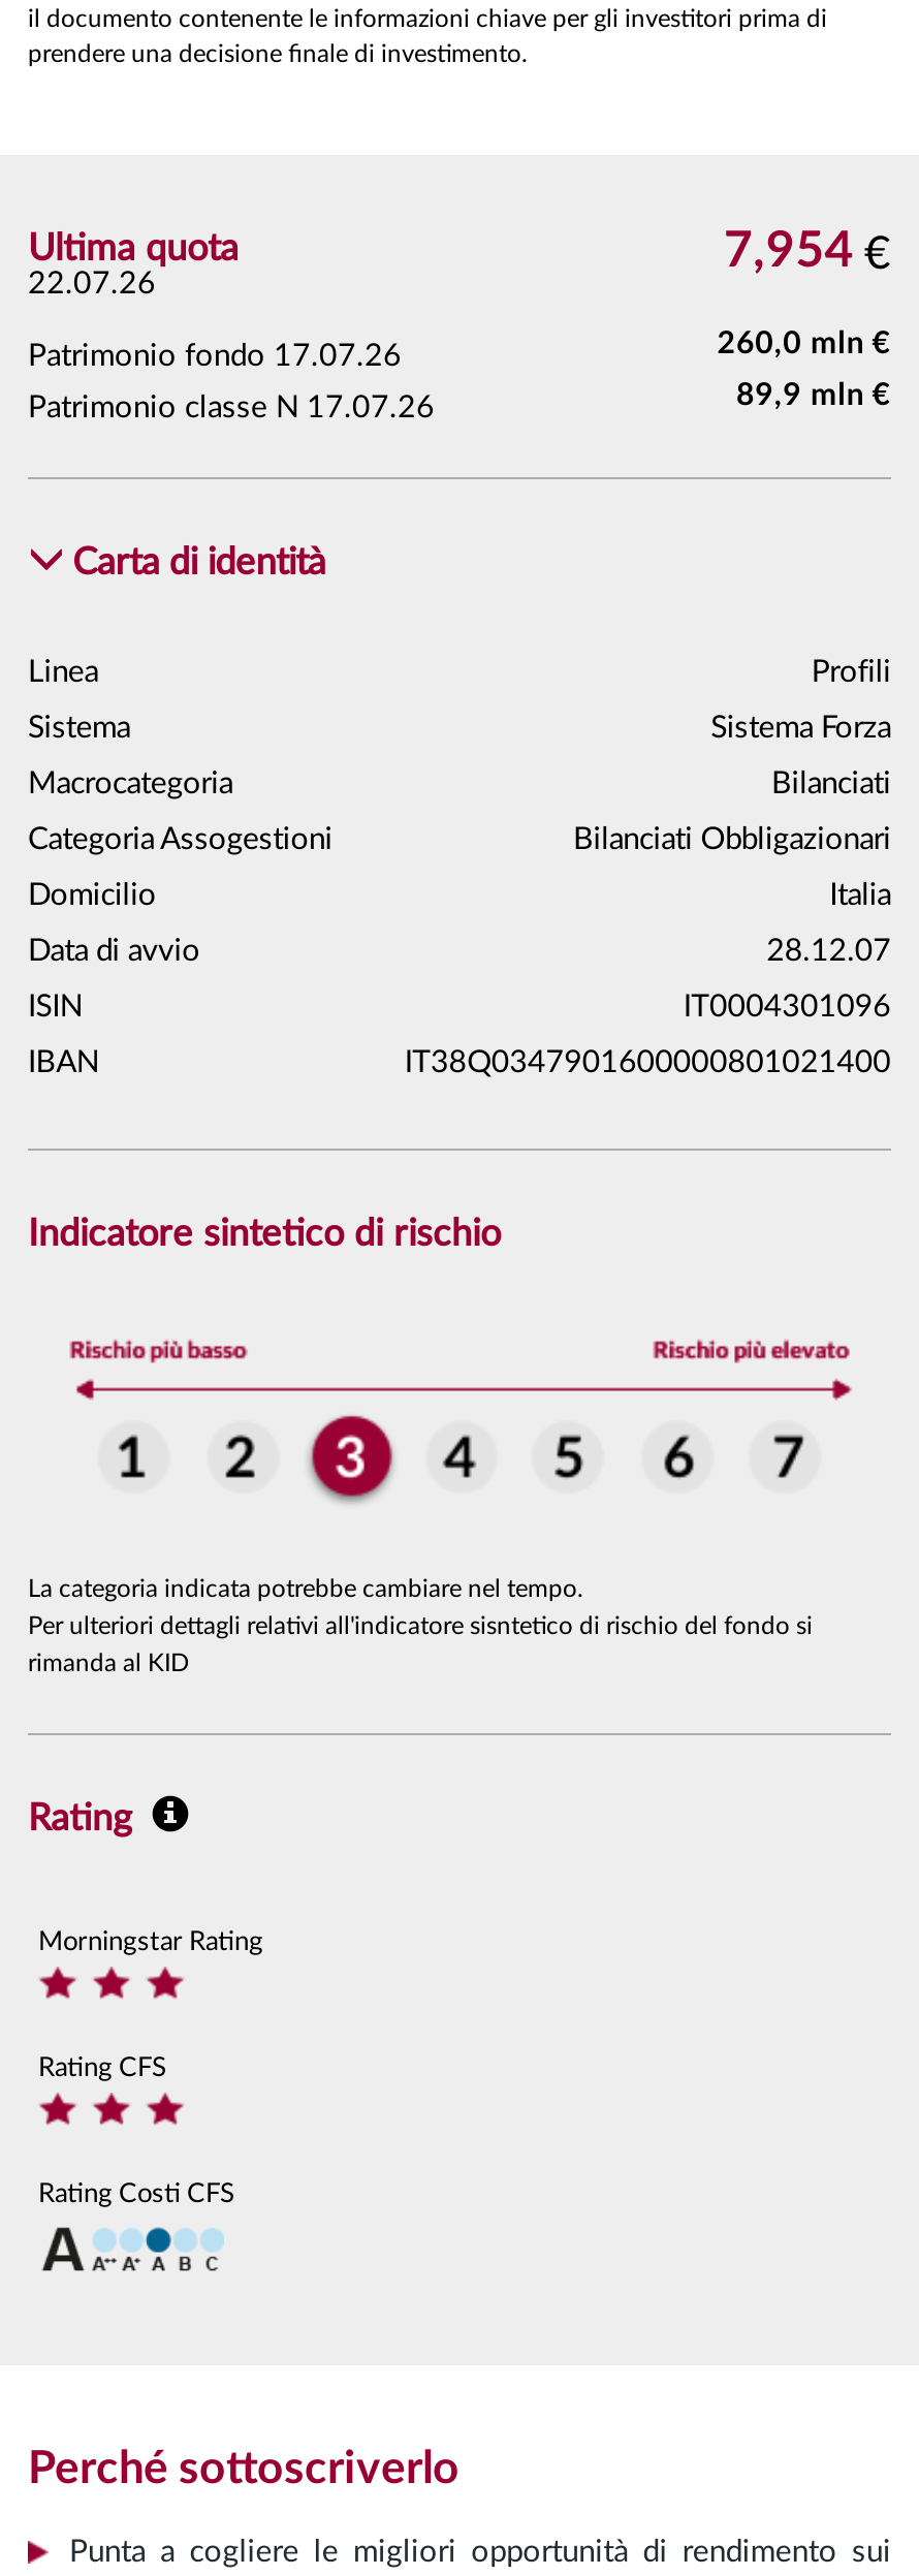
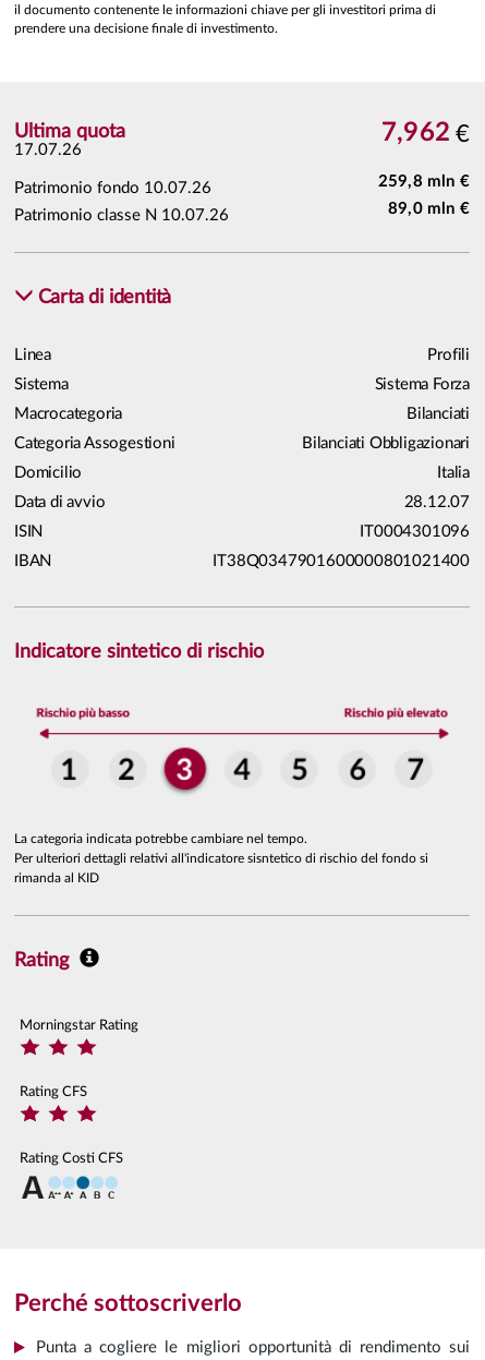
- 7,954 €
+ 7,962 €

- 22.07.26
+ 17.07.26

- 260,0 mln €
+ 259,8 mln €

- Patrimonio fondo 17.07.26
+ Patrimonio fondo 10.07.26

- 89,9 mln €
+ 89,0 mln €

- Patrimonio classe N 17.07.26
+ Patrimonio classe N 10.07.26
